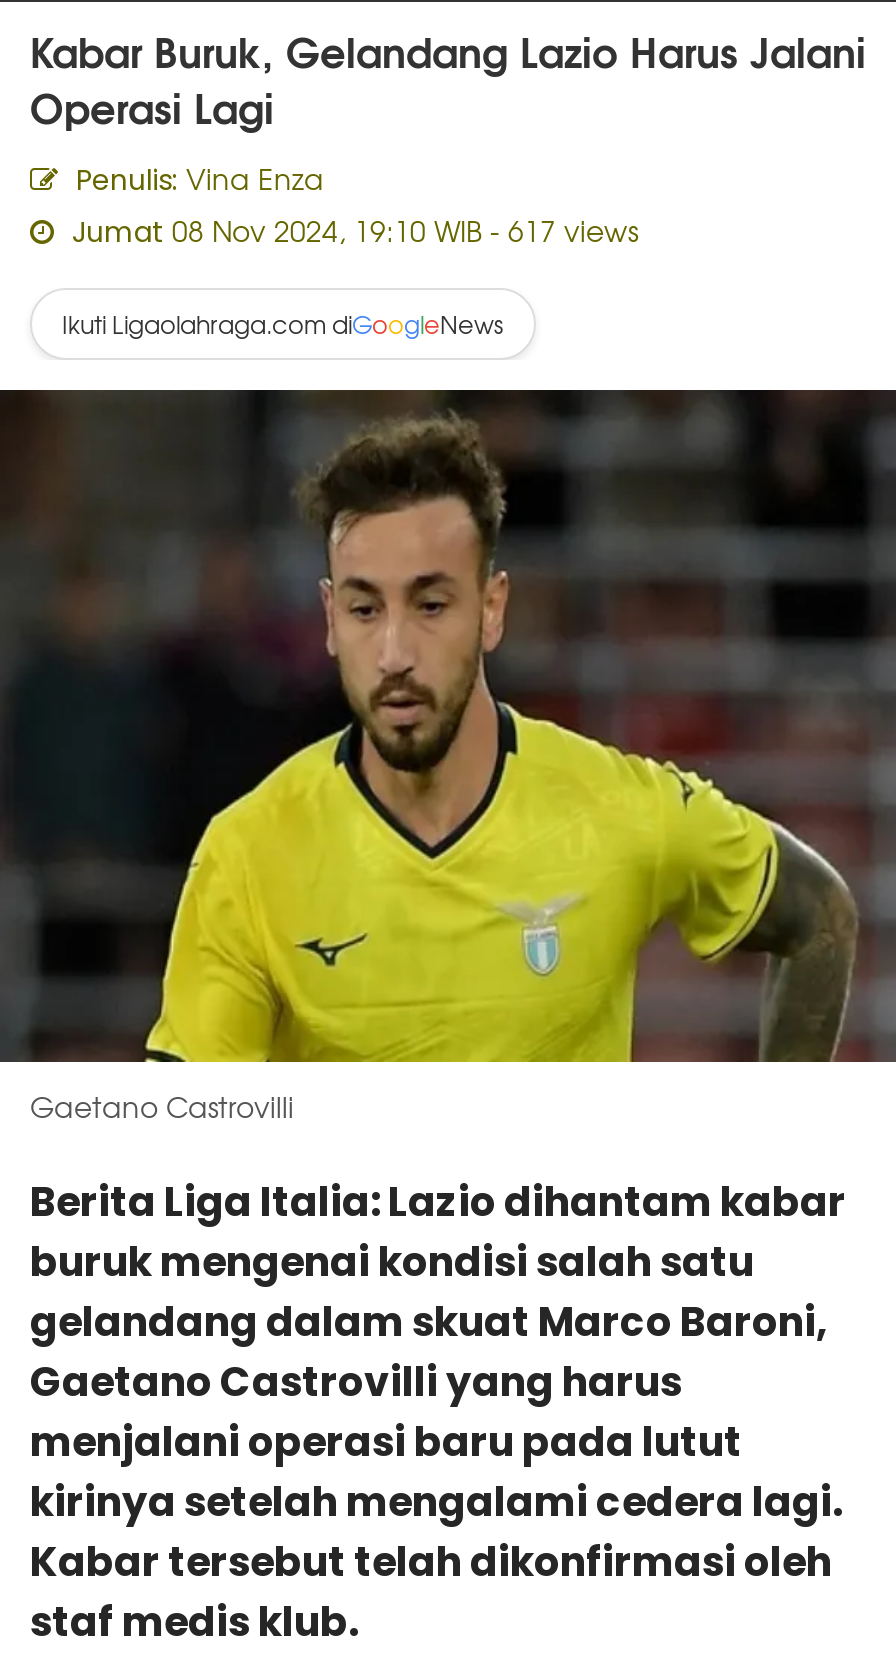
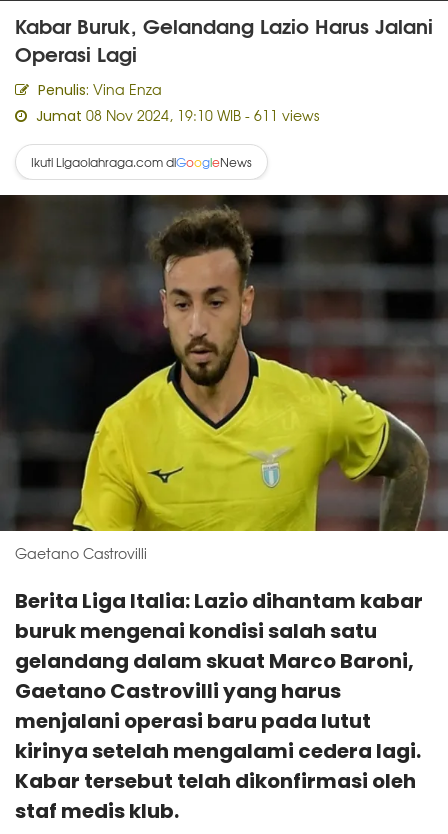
- Jumat 08 Nov 2024, 19:10 WIB - 617 views
+ Jumat 08 Nov 2024, 19:10 WIB - 611 views
